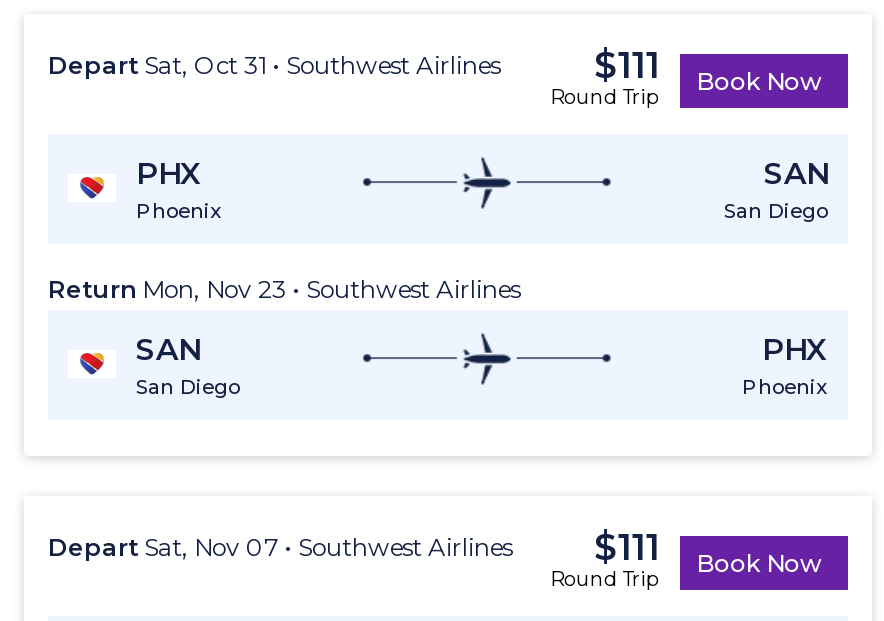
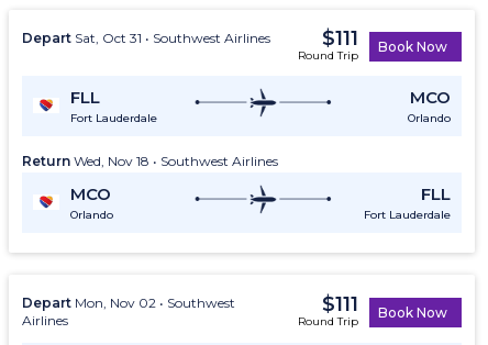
- PHX
- Phoenix
+ FLL
+ Fort Lauderdale

- SAN
- San Diego
+ MCO
+ Orlando

- Return Mon, Nov 23 • Southwest Airlines
+ Return Wed, Nov 18 • Southwest Airlines

- SAN
- San Diego
+ MCO
+ Orlando

- PHX
- Phoenix
+ FLL
+ Fort Lauderdale

- Depart Sat, Nov 07 • Southwest Airlines
+ Depart Mon, Nov 02 • Southwest
+ Airlines
